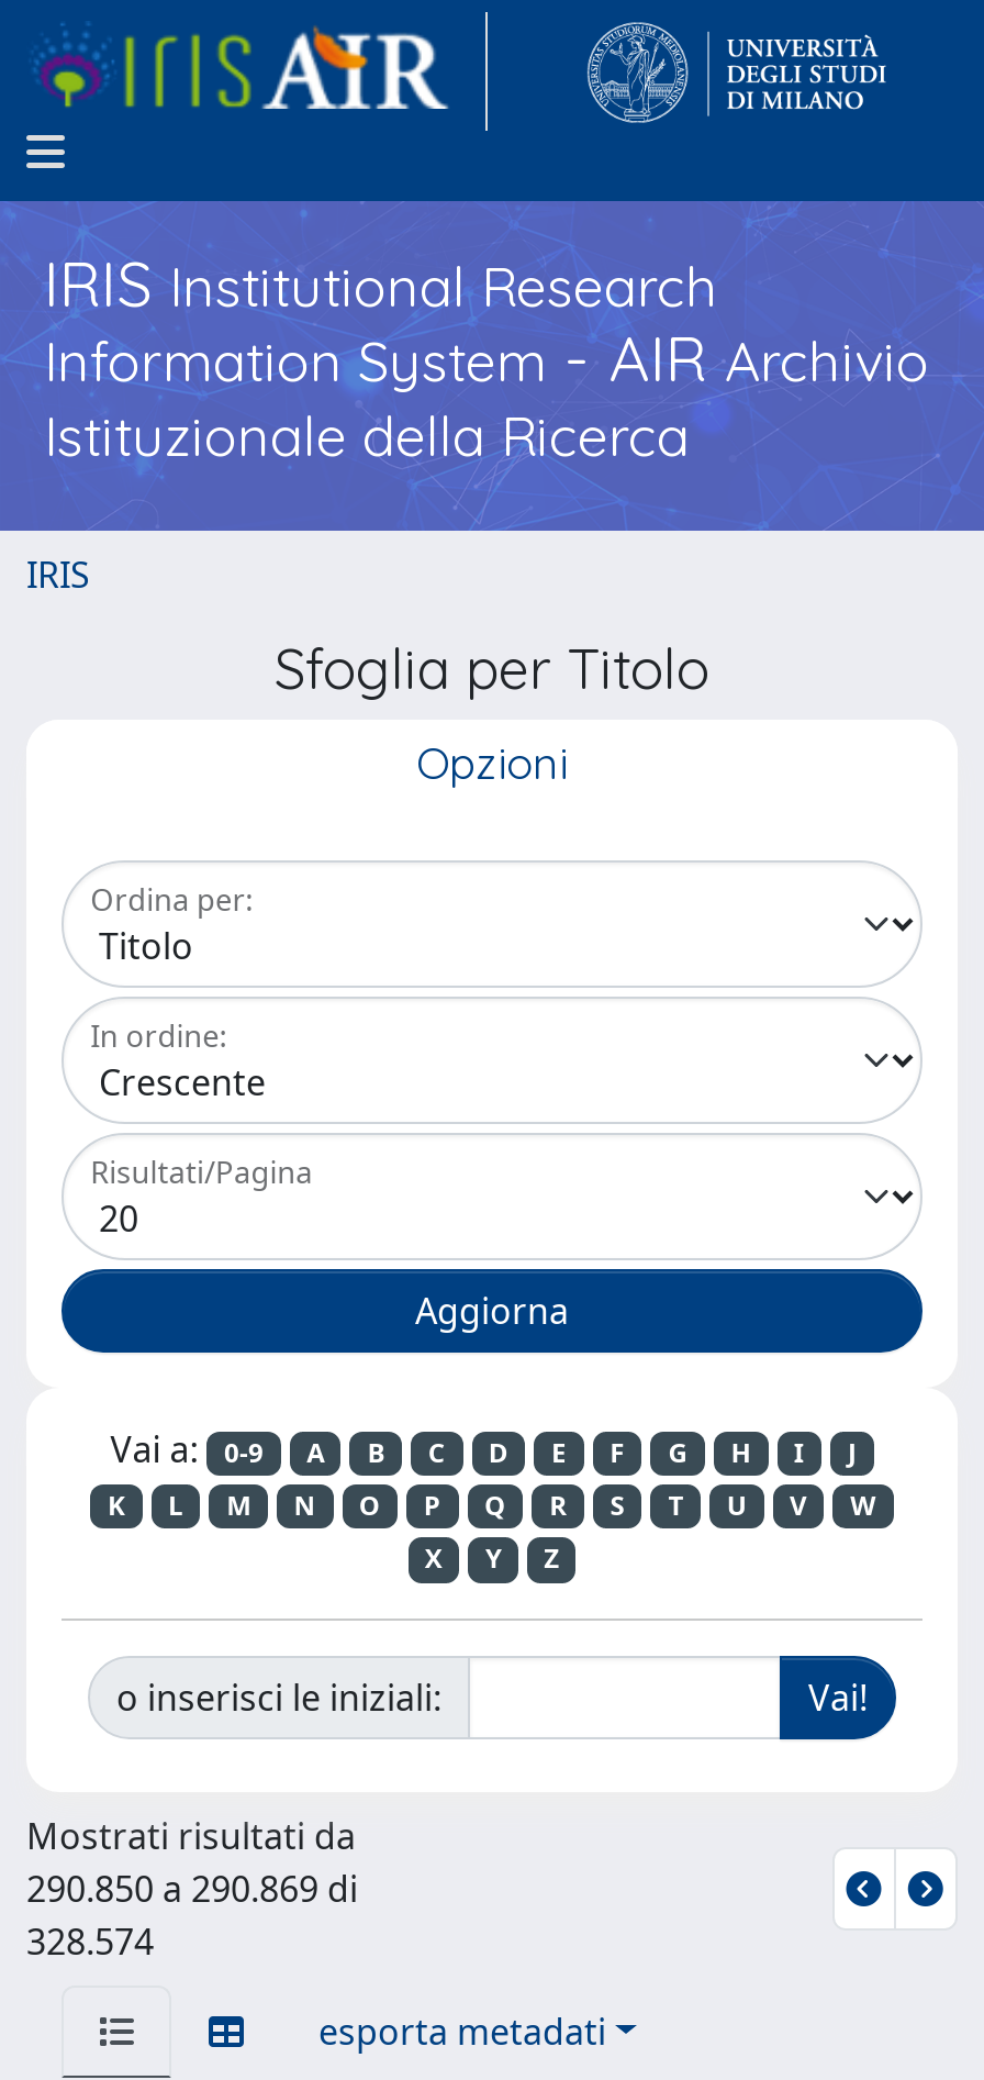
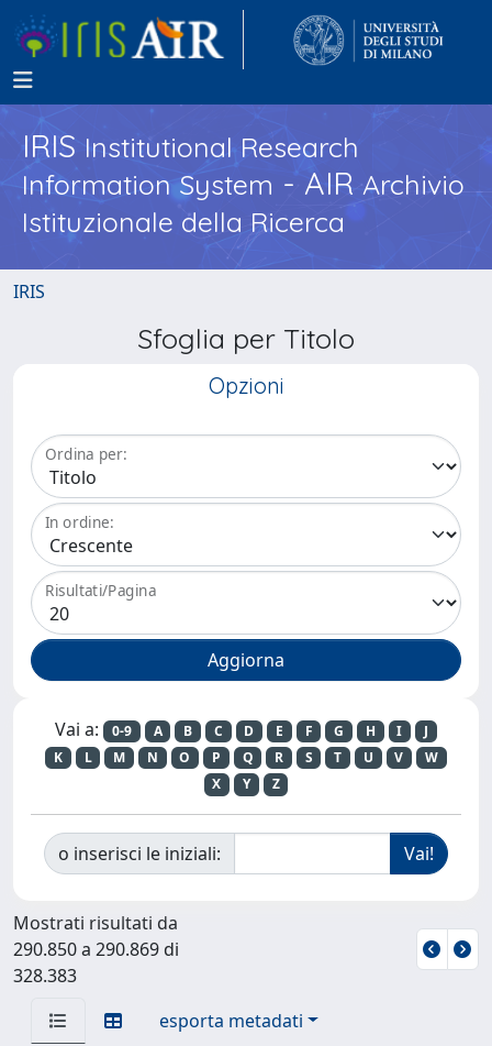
- 328.574
+ 328.383
